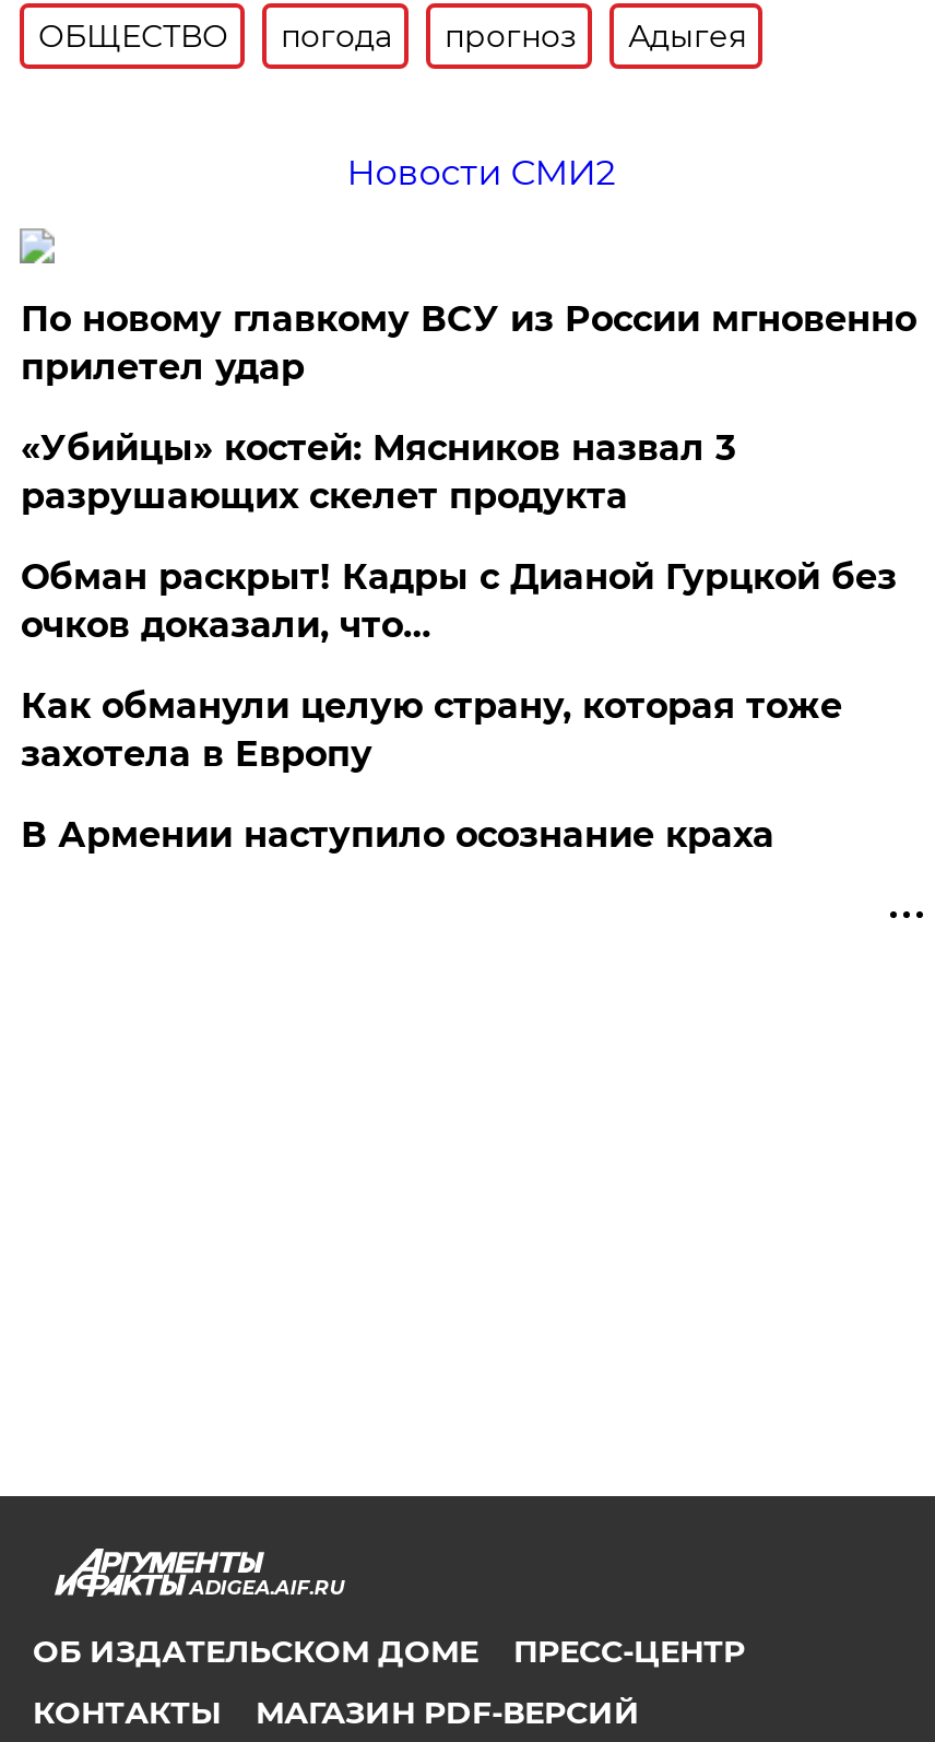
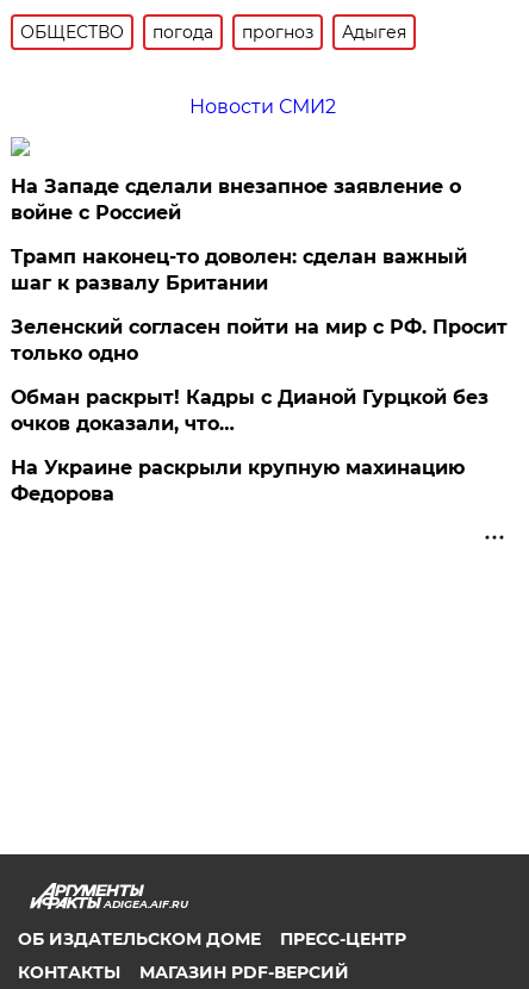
- По новому главкому ВСУ из России мгновенно
- прилетел удар
- «Убийцы» костей: Мясников назвал 3
- разрушающих скелет продукта
+ На Западе сделали внезапное заявление о
+ войне с Россией
+ Трамп наконец-то доволен: сделан важный
+ шаг к развалу Британии
+ Зеленский согласен пойти на мир с РФ. Просит
+ только одно

moved down: Обман раскрыт! Кадры с Дианой Гурцкой без | очков доказали, что…

- Как обманули целую страну, которая тоже
- захотела в Европу
- В Армении наступило осознание краха
+ На Украине раскрыли крупную махинацию
+ Федорова
